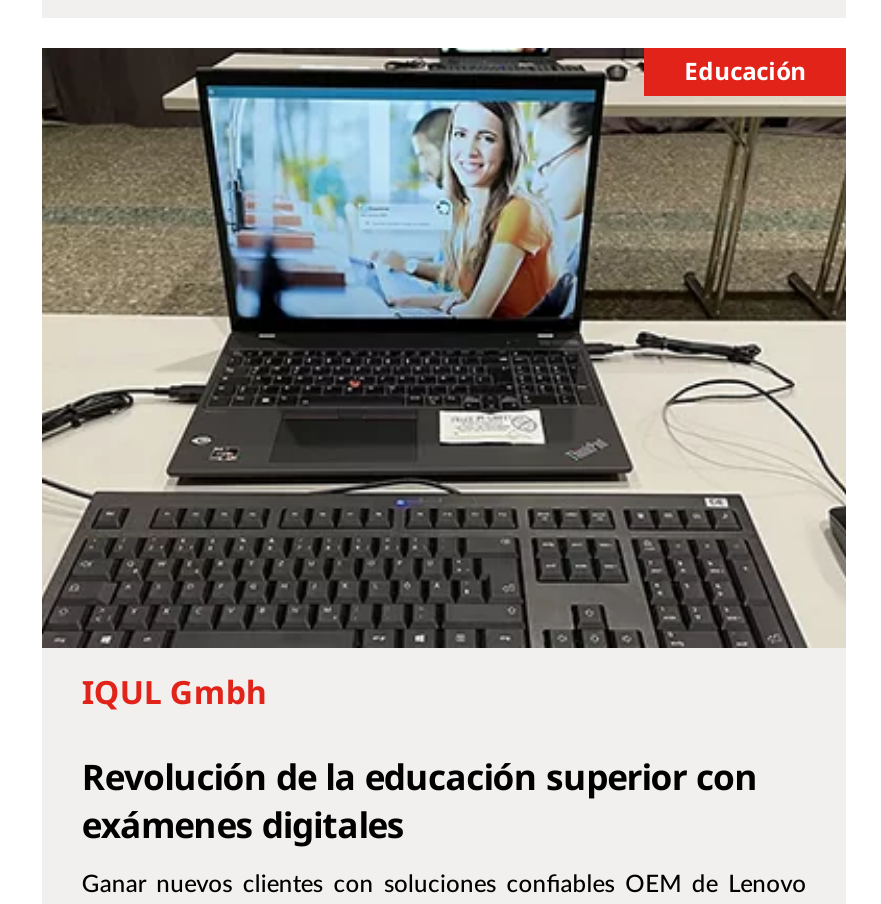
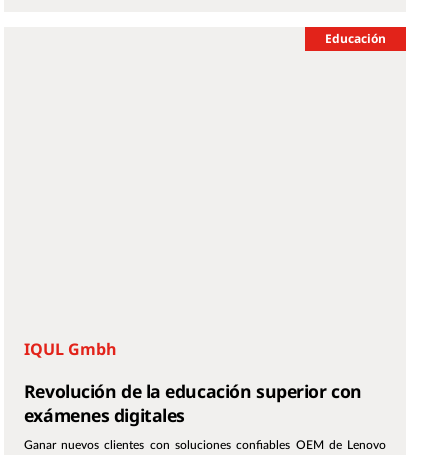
- [image]
